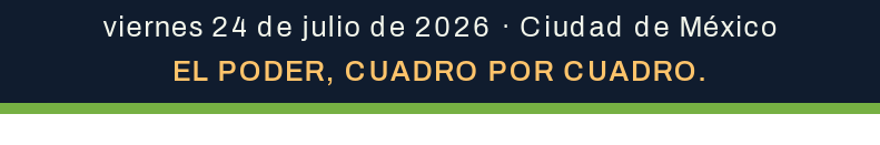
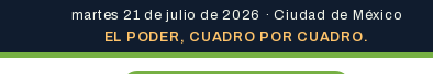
- viernes 24 de julio de 2026 · Ciudad de México
+ martes 21 de julio de 2026 · Ciudad de México
